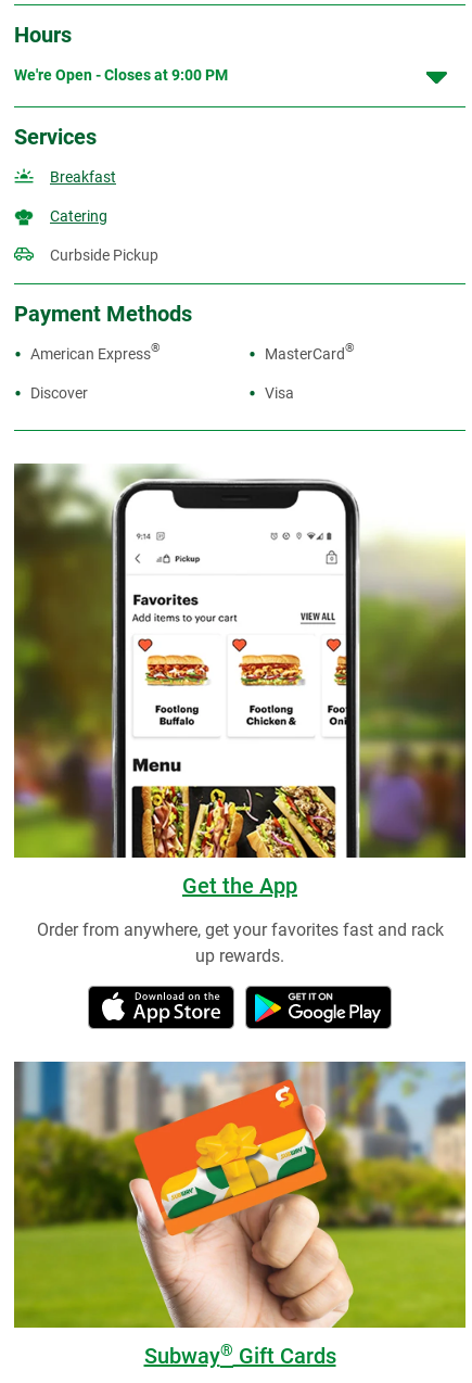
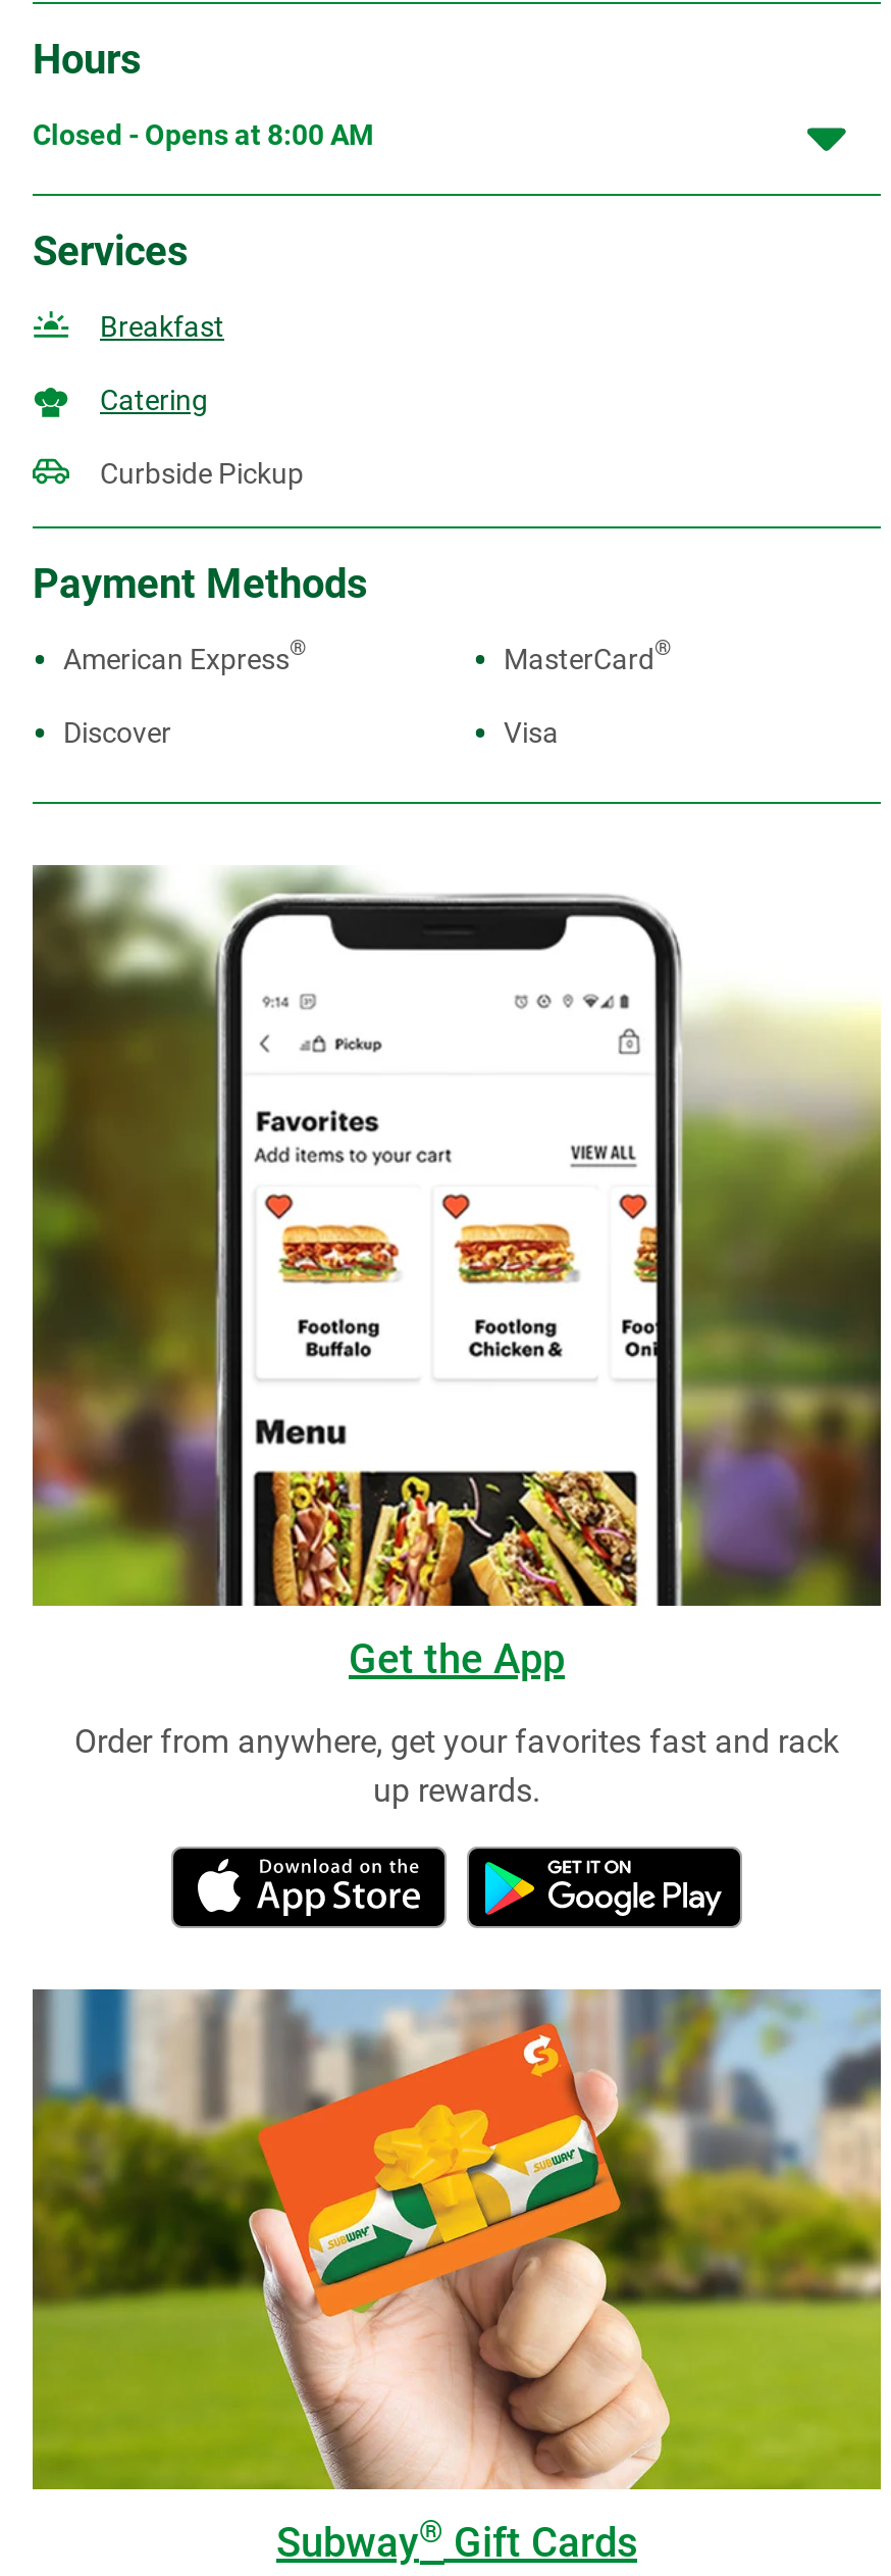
- We're Open - Closes at 9:00 PM
+ Closed - Opens at 8:00 AM
